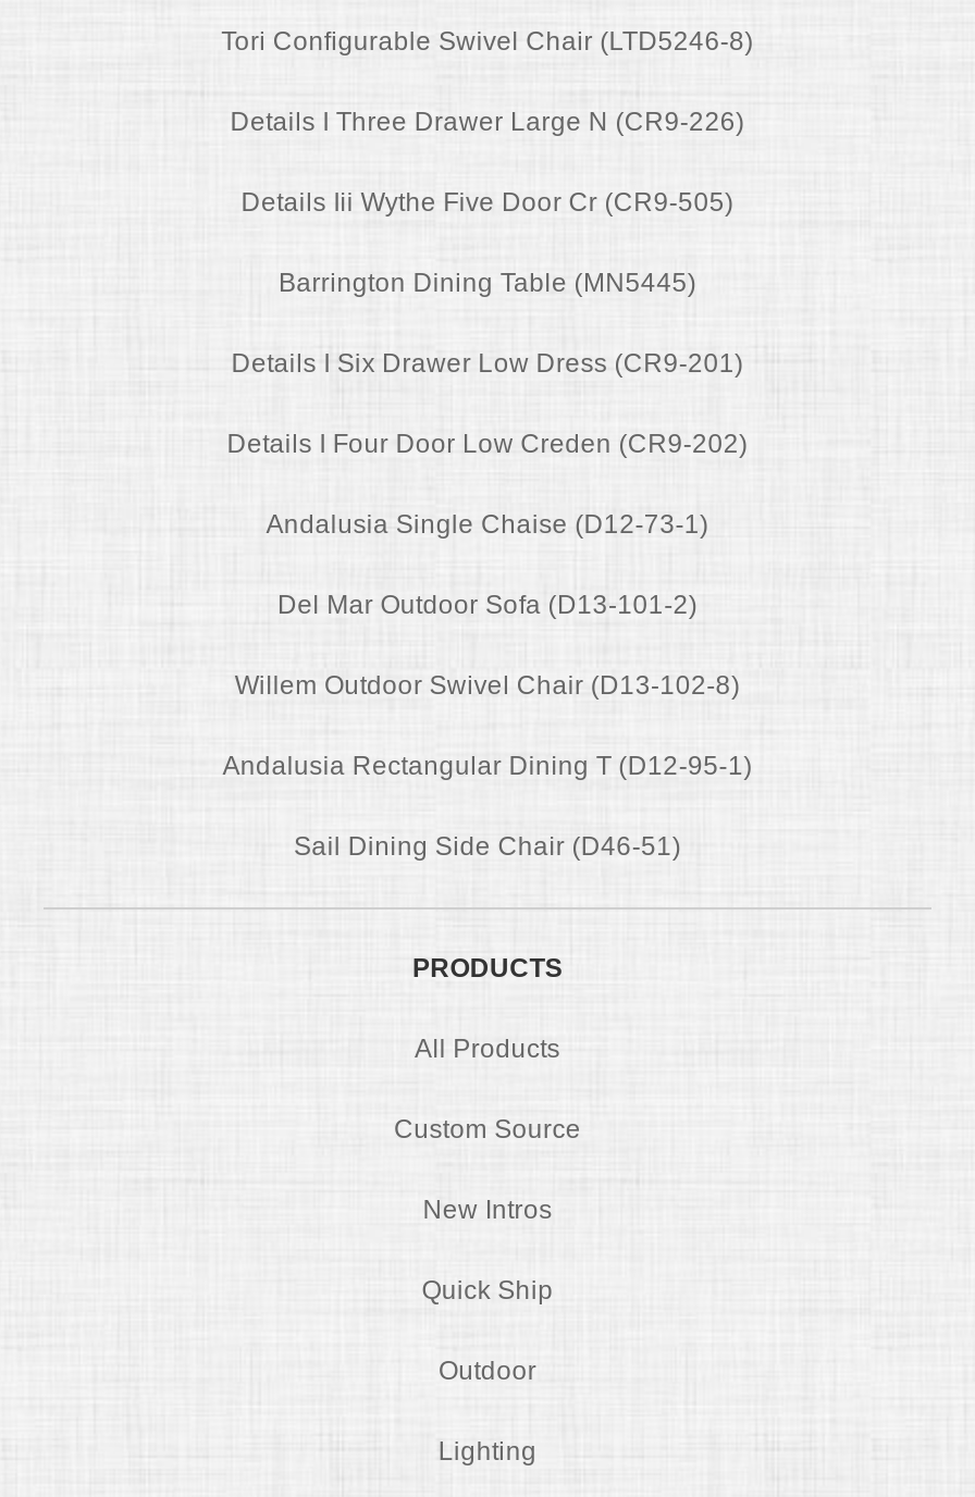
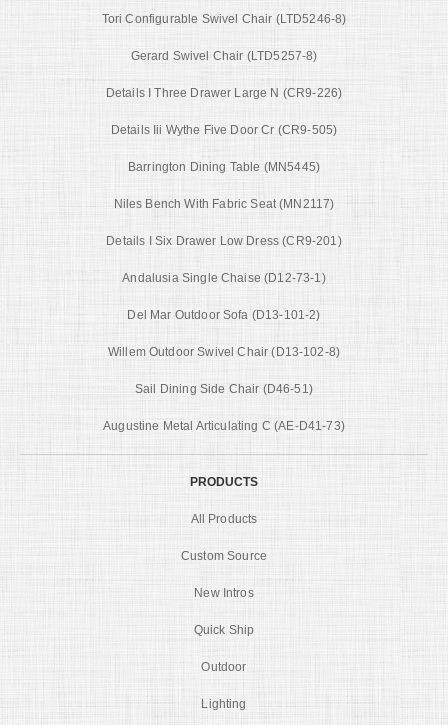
+ Gerard Swivel Chair (LTD5257-8)

+ Niles Bench With Fabric Seat (MN2117)

moved down: Details I Six Drawer Low Dress (CR9-201)

- Details I Four Door Low Creden (CR9-202)

- Andalusia Rectangular Dining T (D12-95-1)

+ Augustine Metal Articulating C (AE-D41-73)
